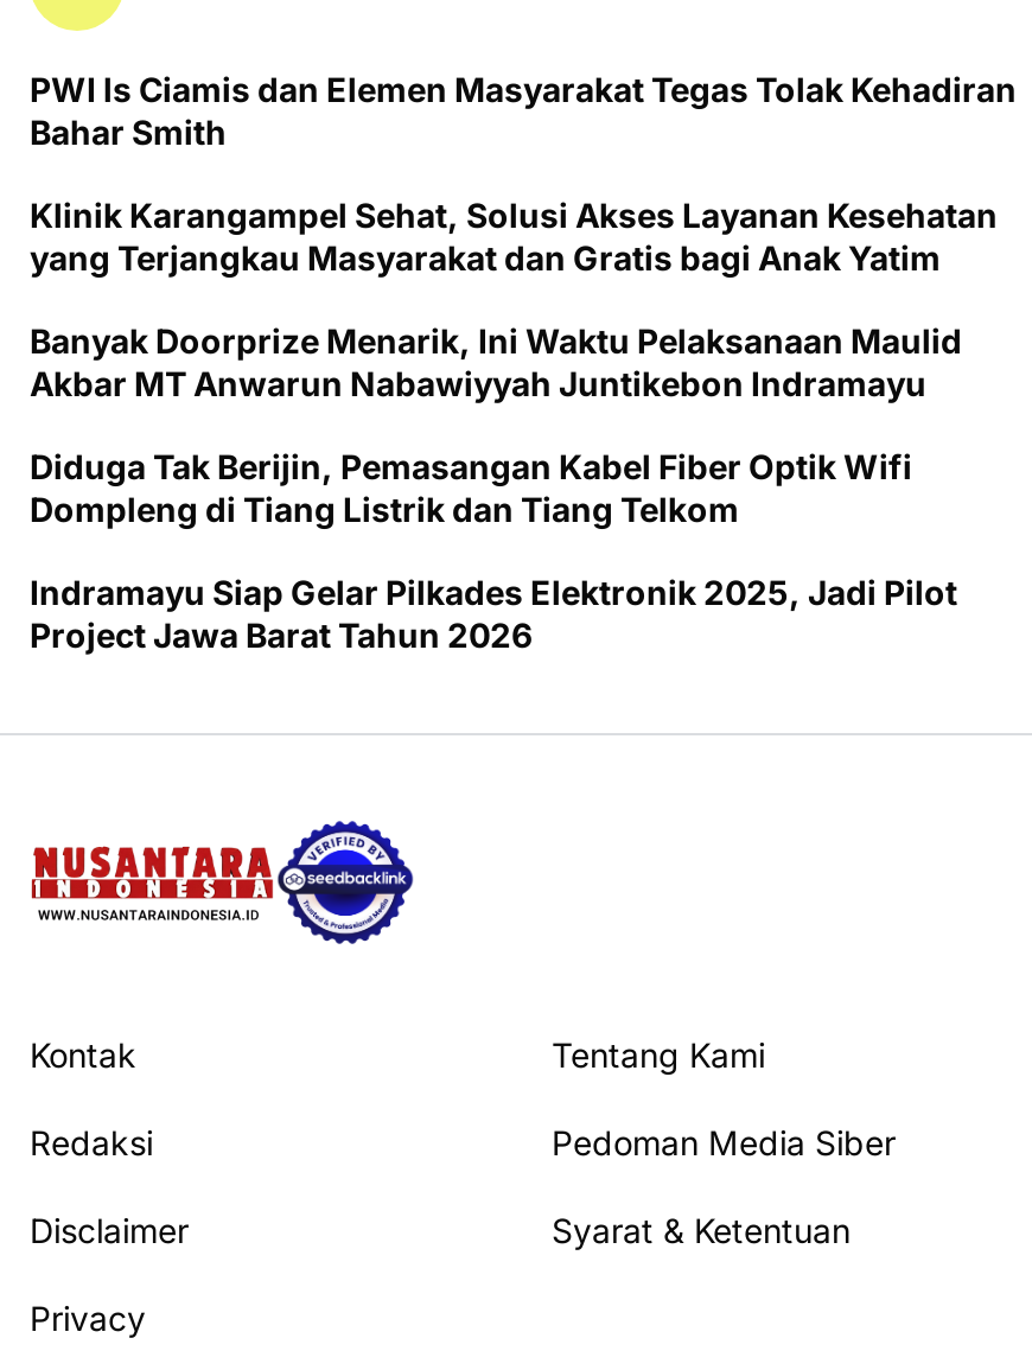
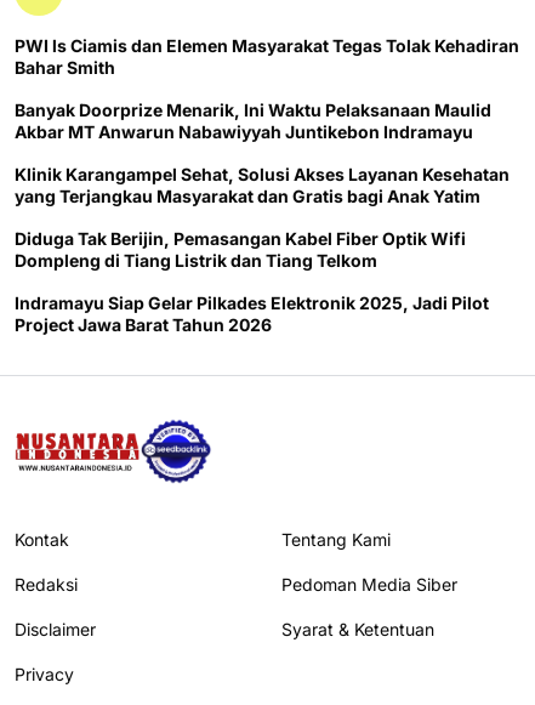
moved down: Klinik Karangampel Sehat, Solusi Akses Layanan Kesehatan | yang Terjangkau Masyarakat dan Gratis bagi Anak Yatim

moved up: Banyak Doorprize Menarik, Ini Waktu Pelaksanaan Maulid | Akbar MT Anwarun Nabawiyyah Juntikebon Indramayu
